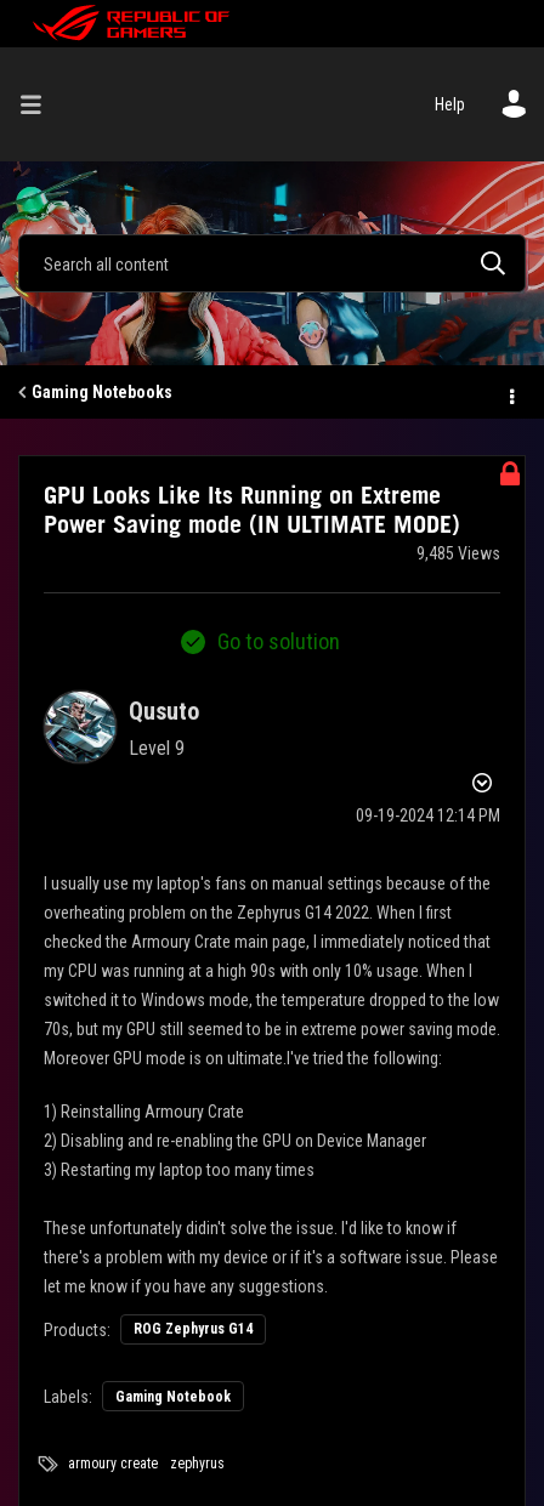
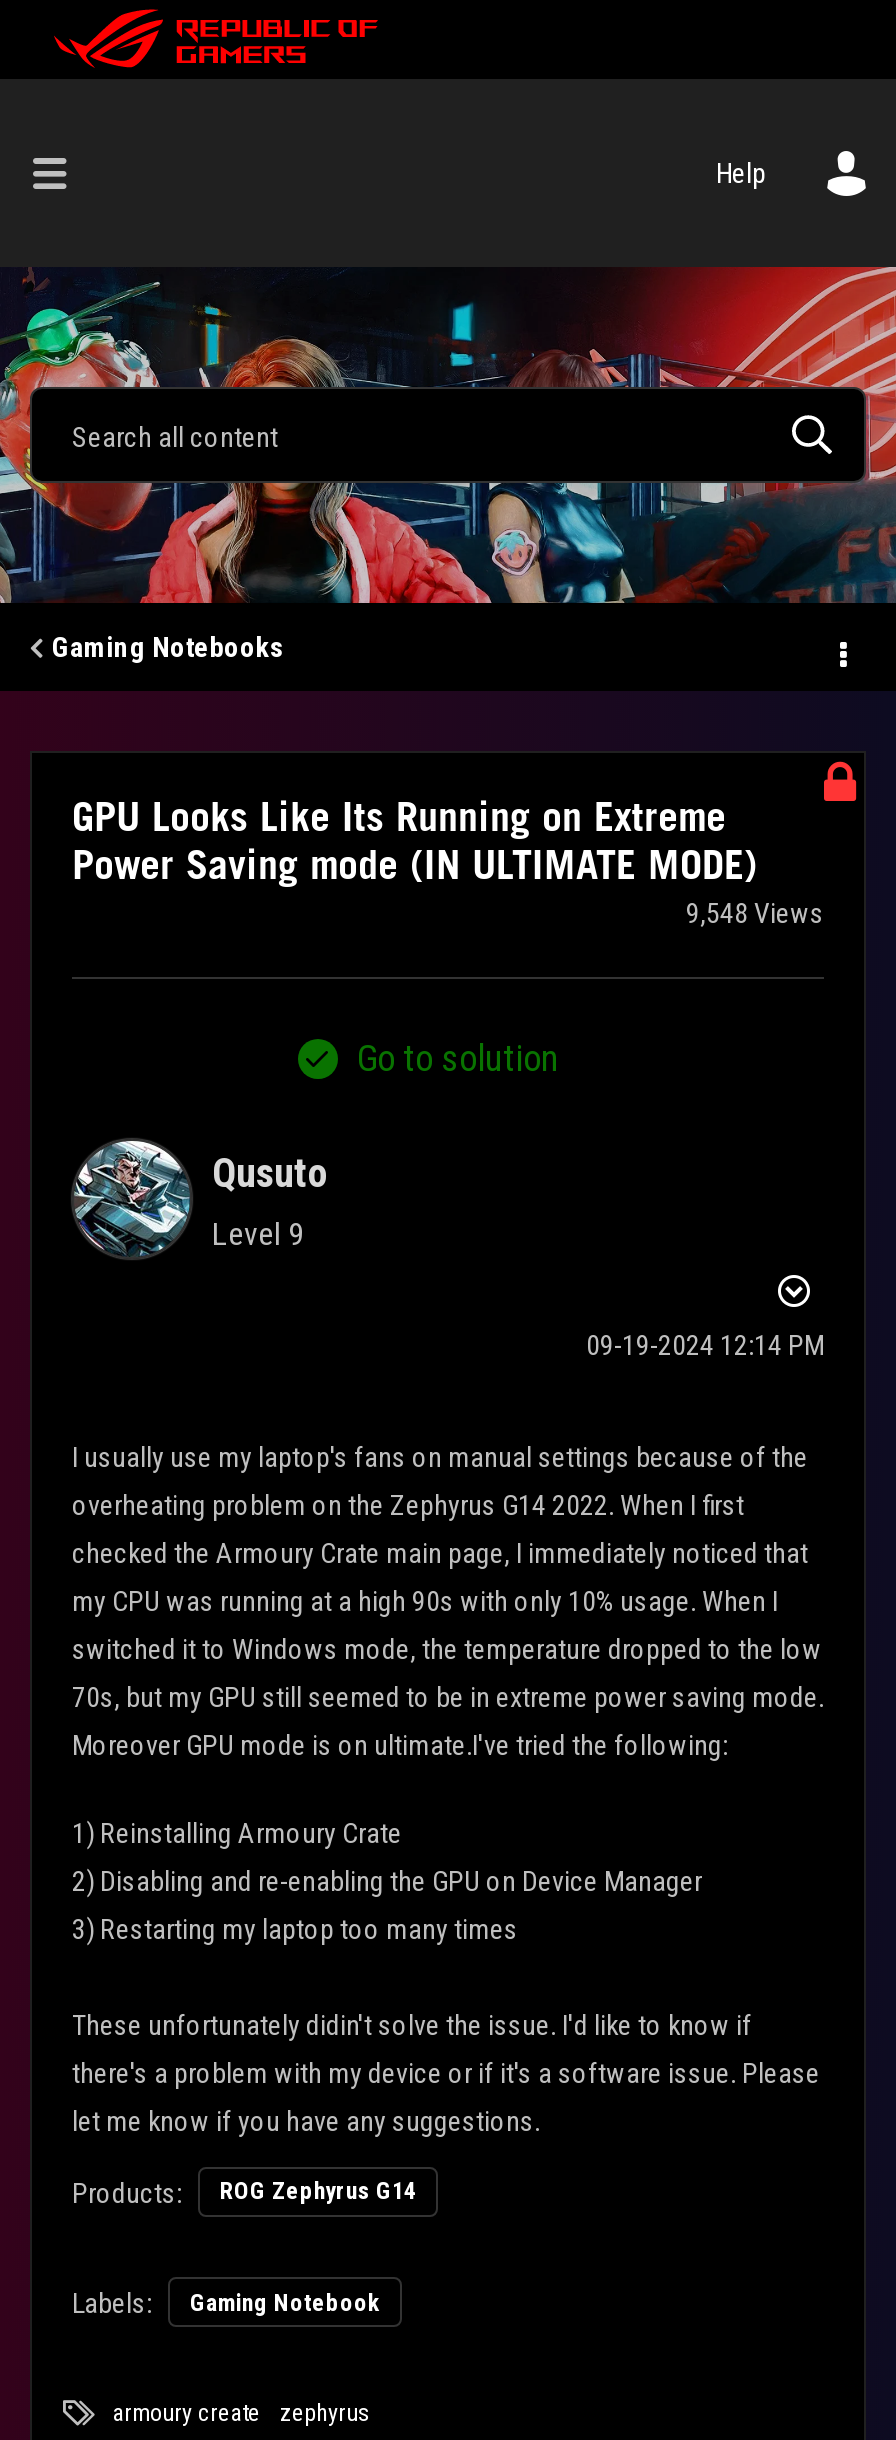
- 9,485 Views
+ 9,548 Views
